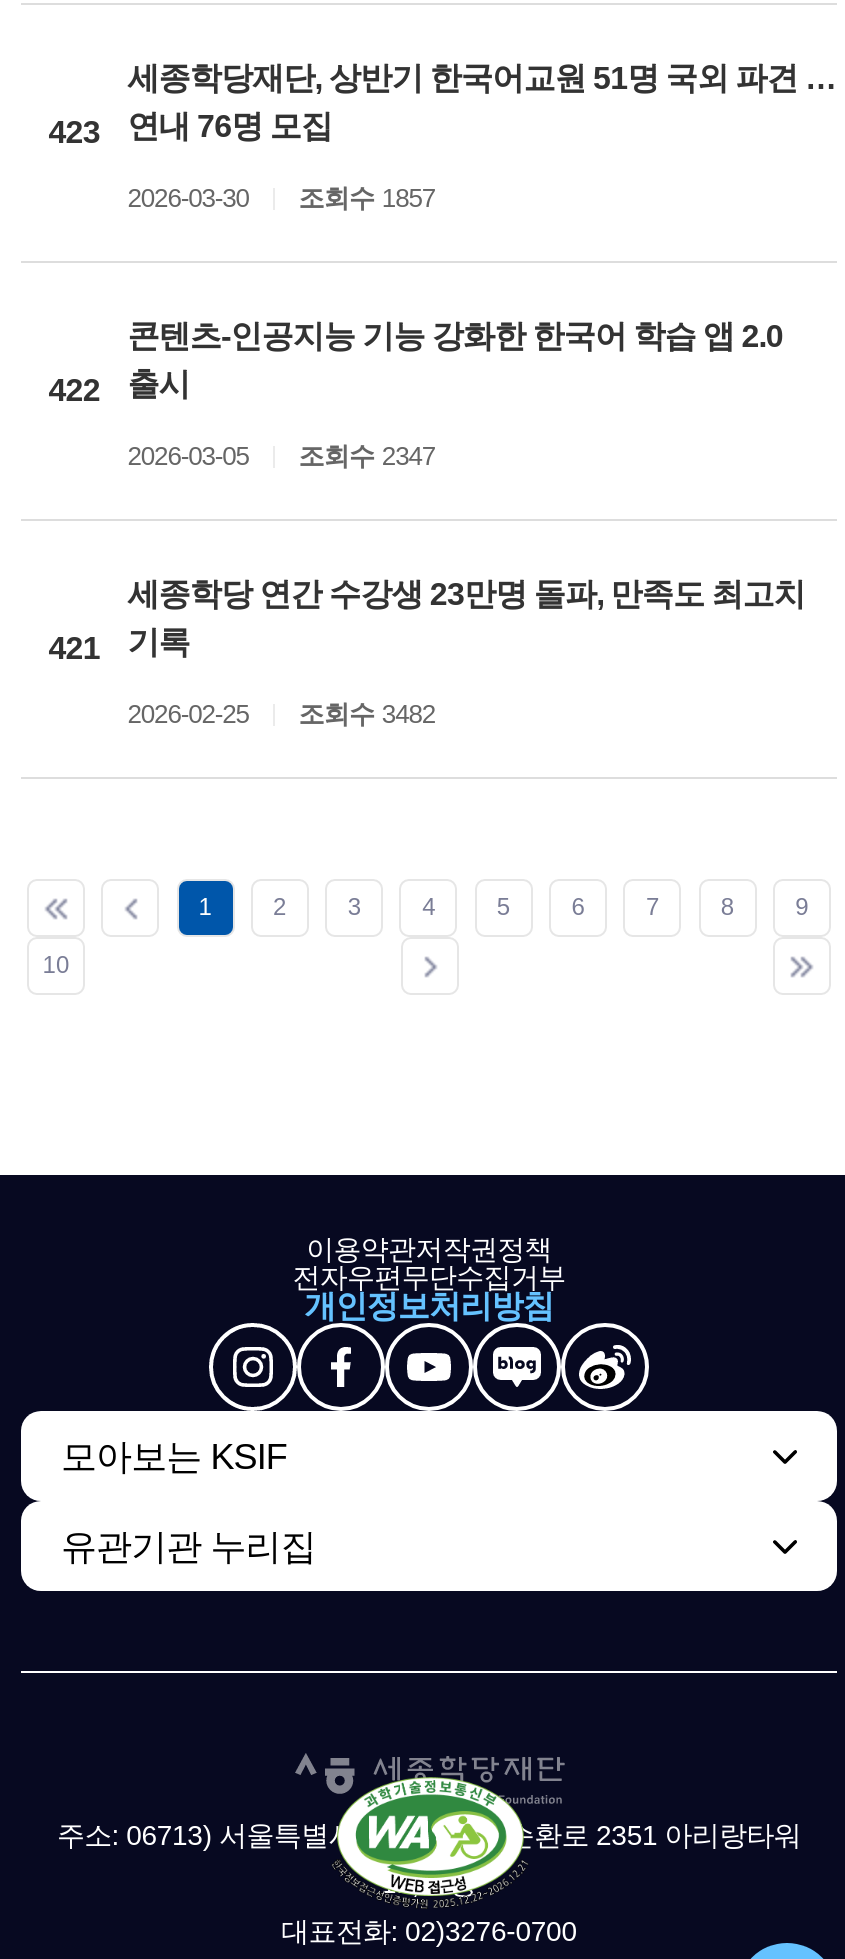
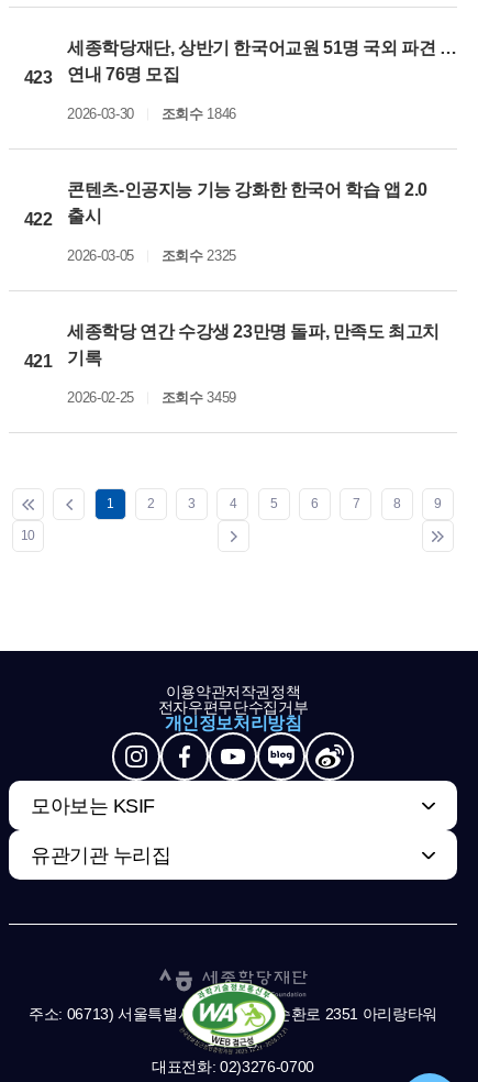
- 2026-03-30 조회수 1857
+ 2026-03-30 조회수 1846

- 2026-03-05 조회수 2347
+ 2026-03-05 조회수 2325

- 2026-02-25 조회수 3482
+ 2026-02-25 조회수 3459
